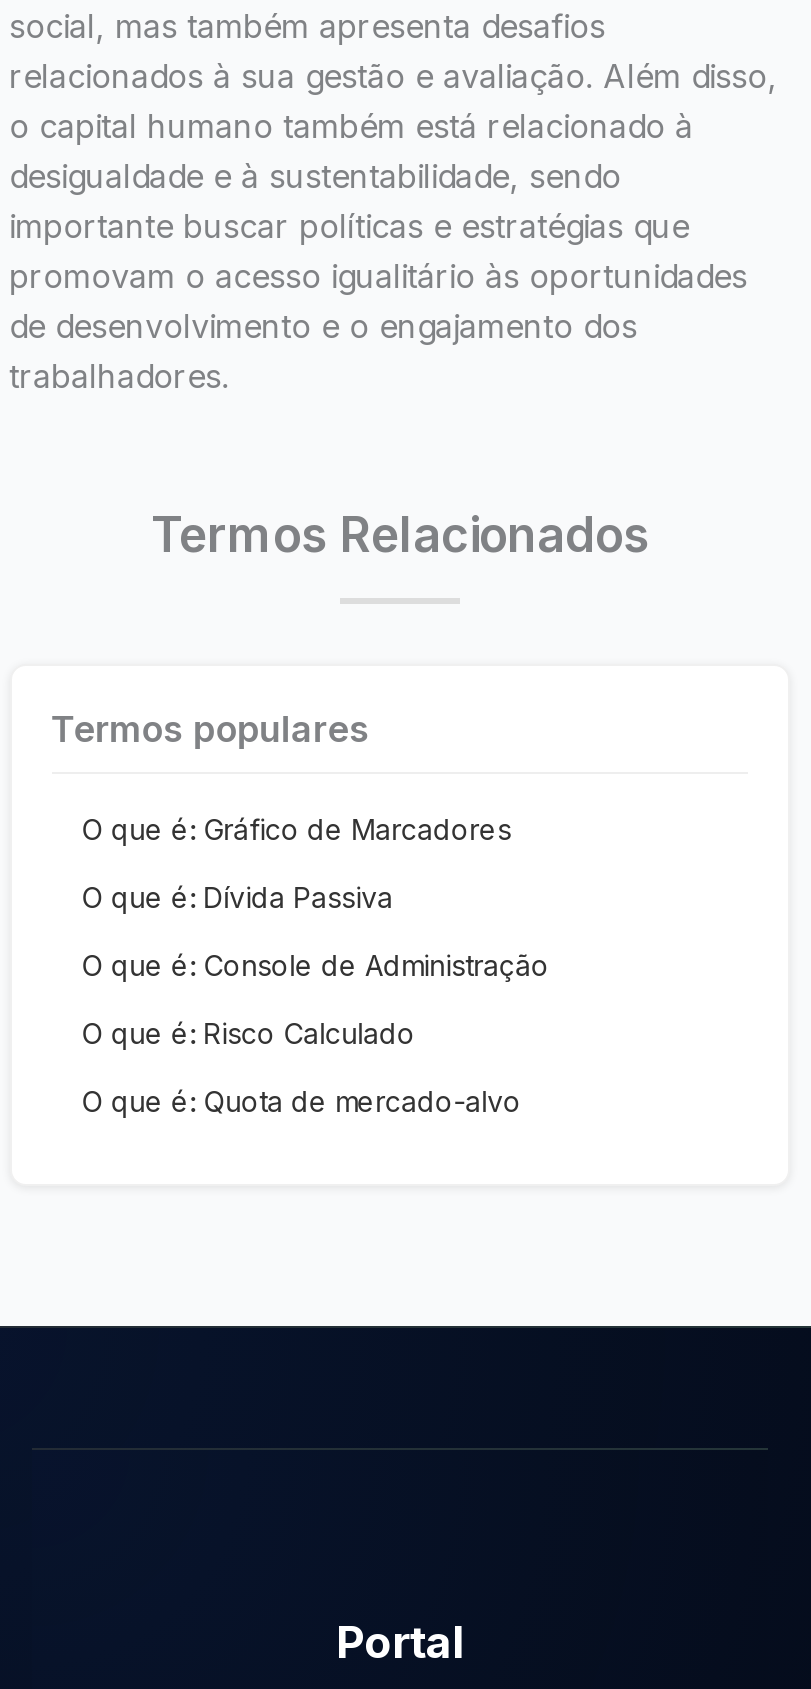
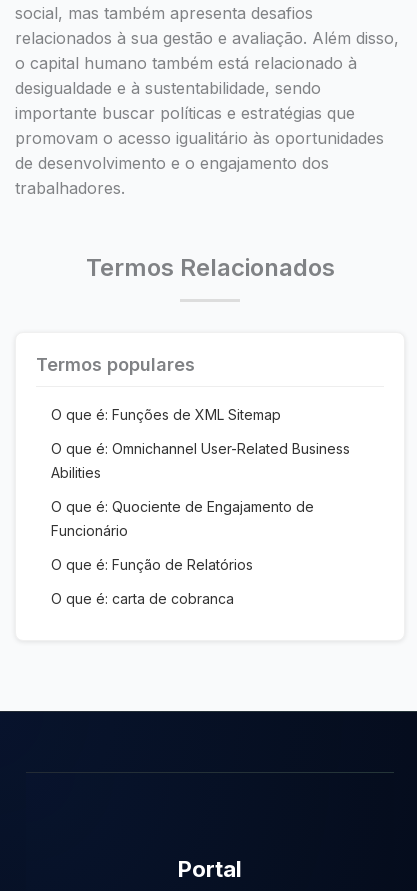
- O que é: Gráfico de Marcadores
+ O que é: Funções de XML Sitemap

- O que é: Dívida Passiva
+ O que é: Omnichannel User-Related Business
+ Abilities

- O que é: Console de Administração
+ O que é: Quociente de Engajamento de
+ Funcionário

- O que é: Risco Calculado
+ O que é: Função de Relatórios

- O que é: Quota de mercado-alvo
+ O que é: carta de cobranca
